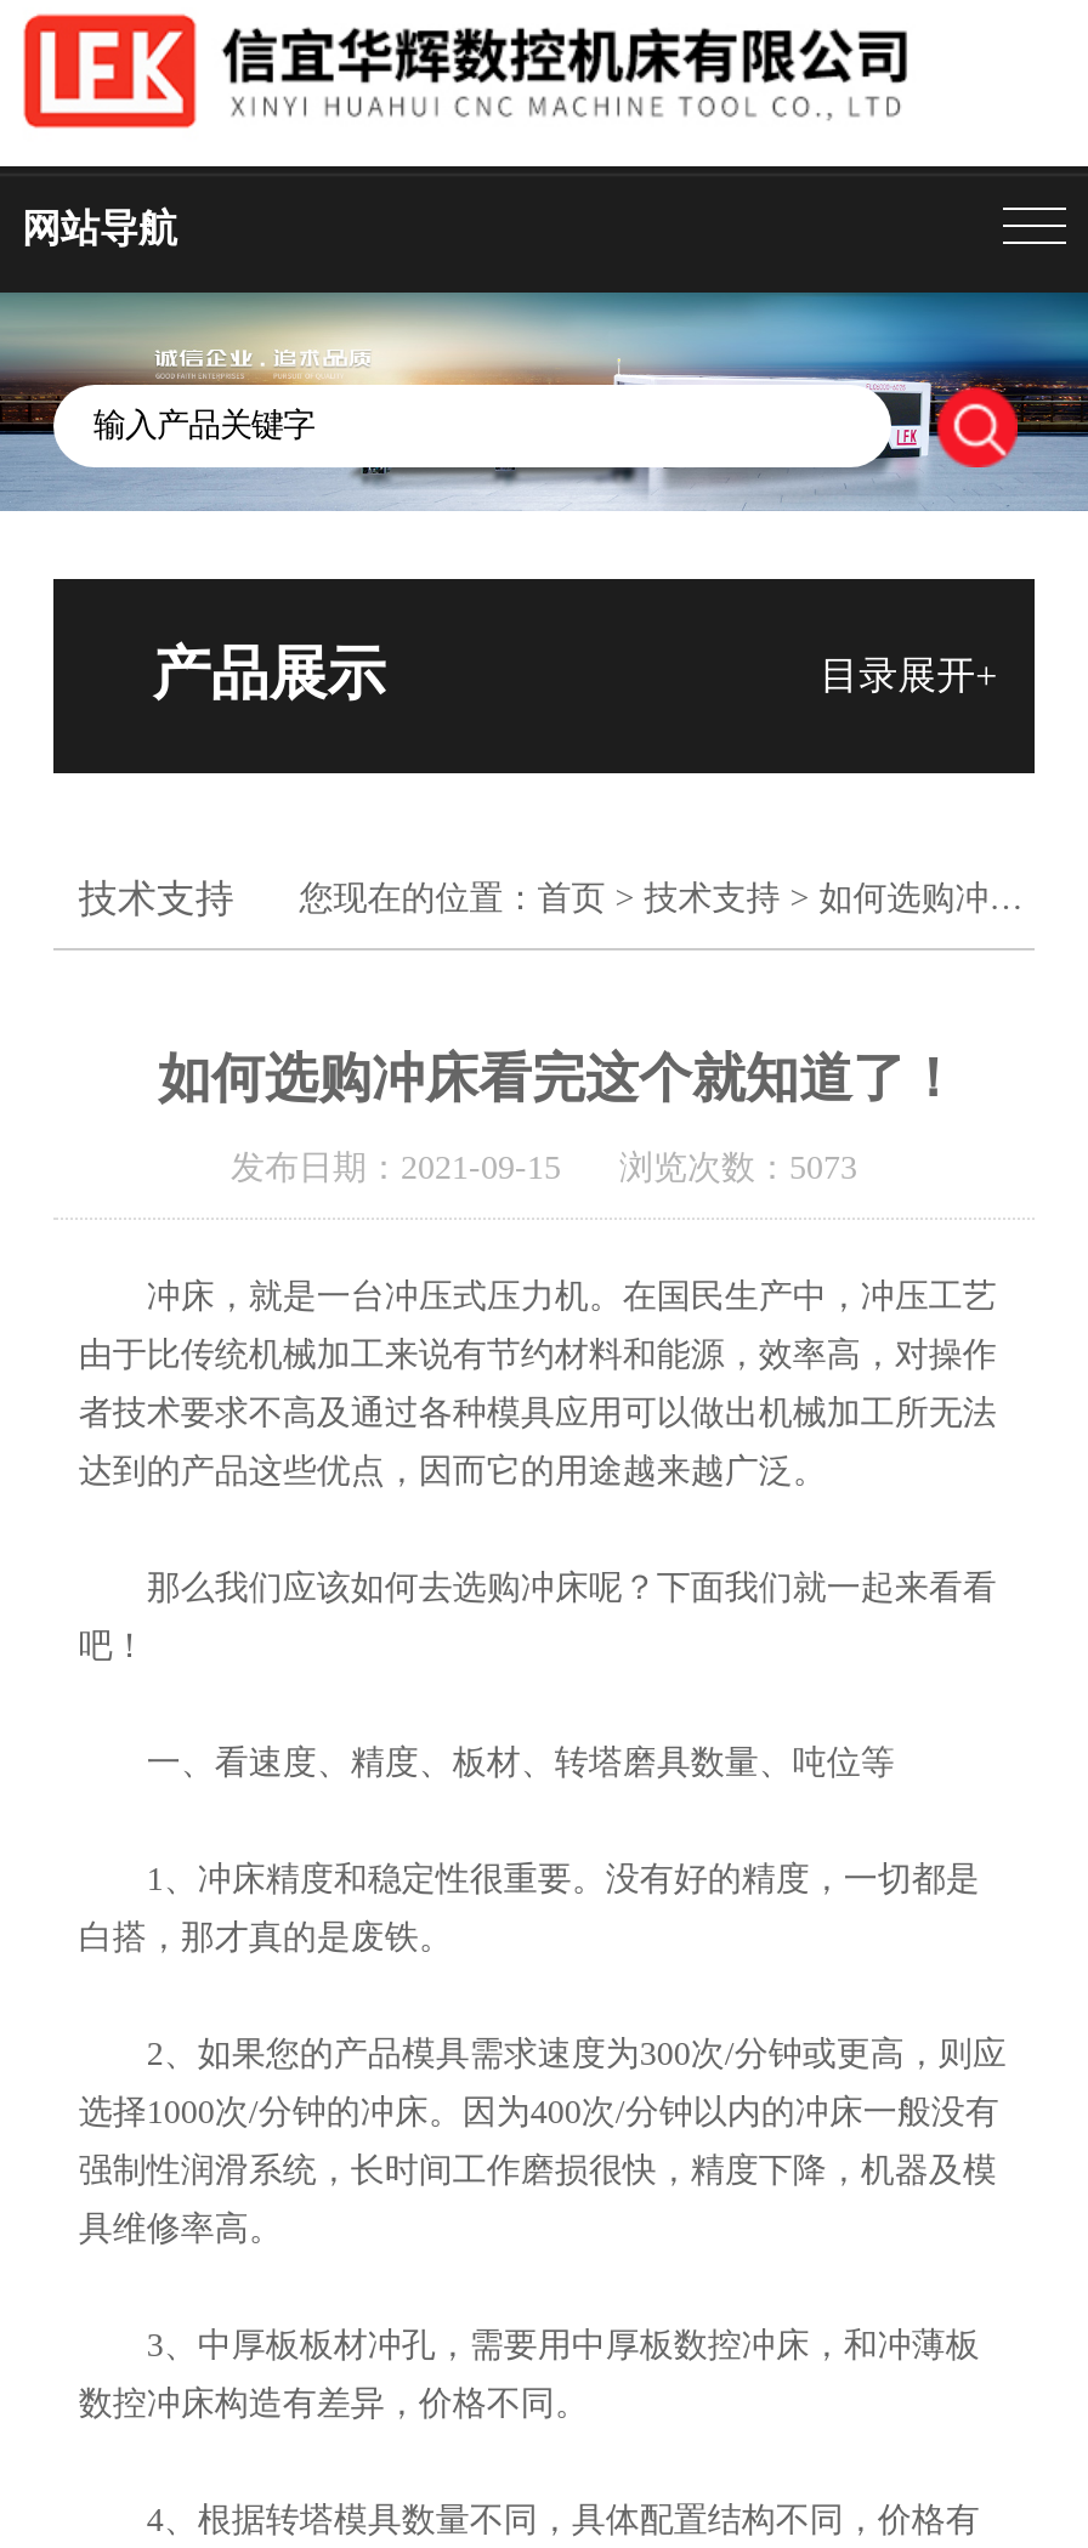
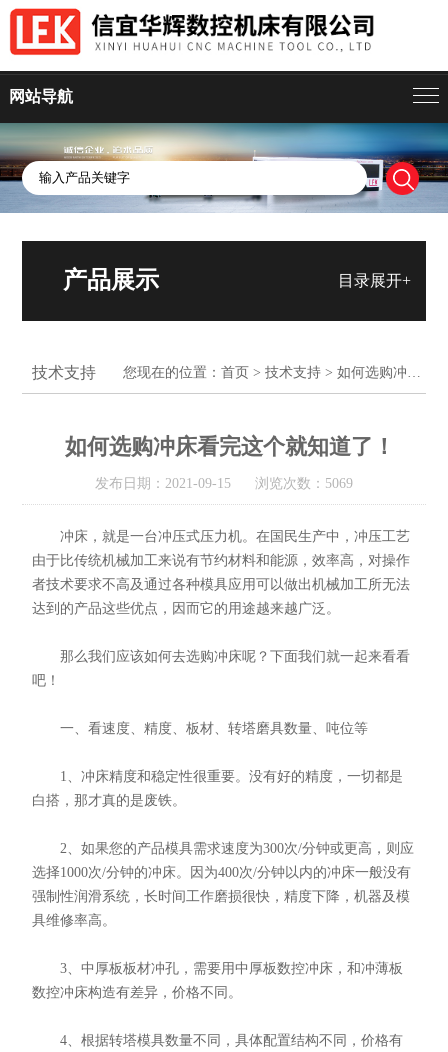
- 发布日期：2021-09-15 浏览次数：5073
+ 发布日期：2021-09-15 浏览次数：5069
